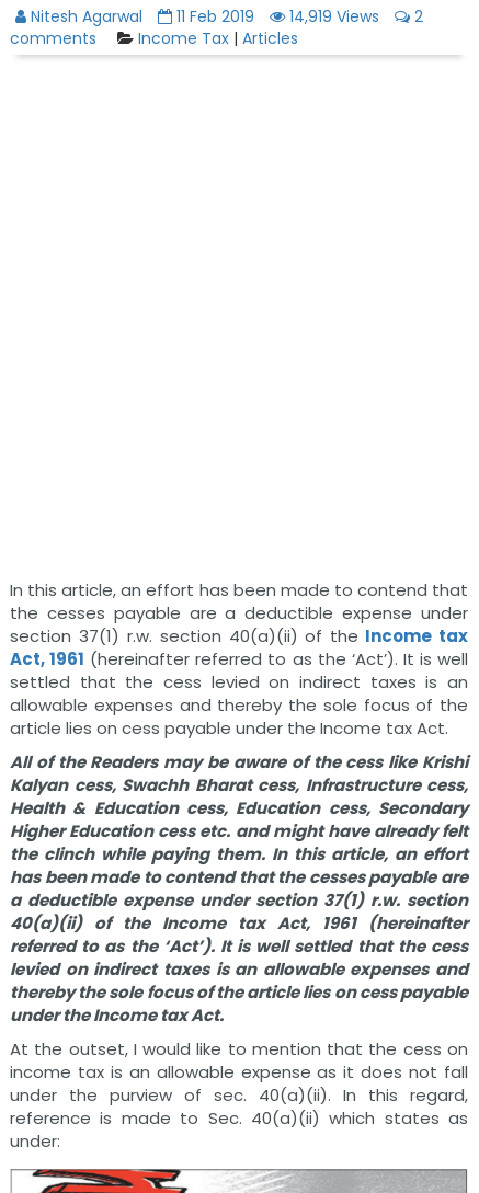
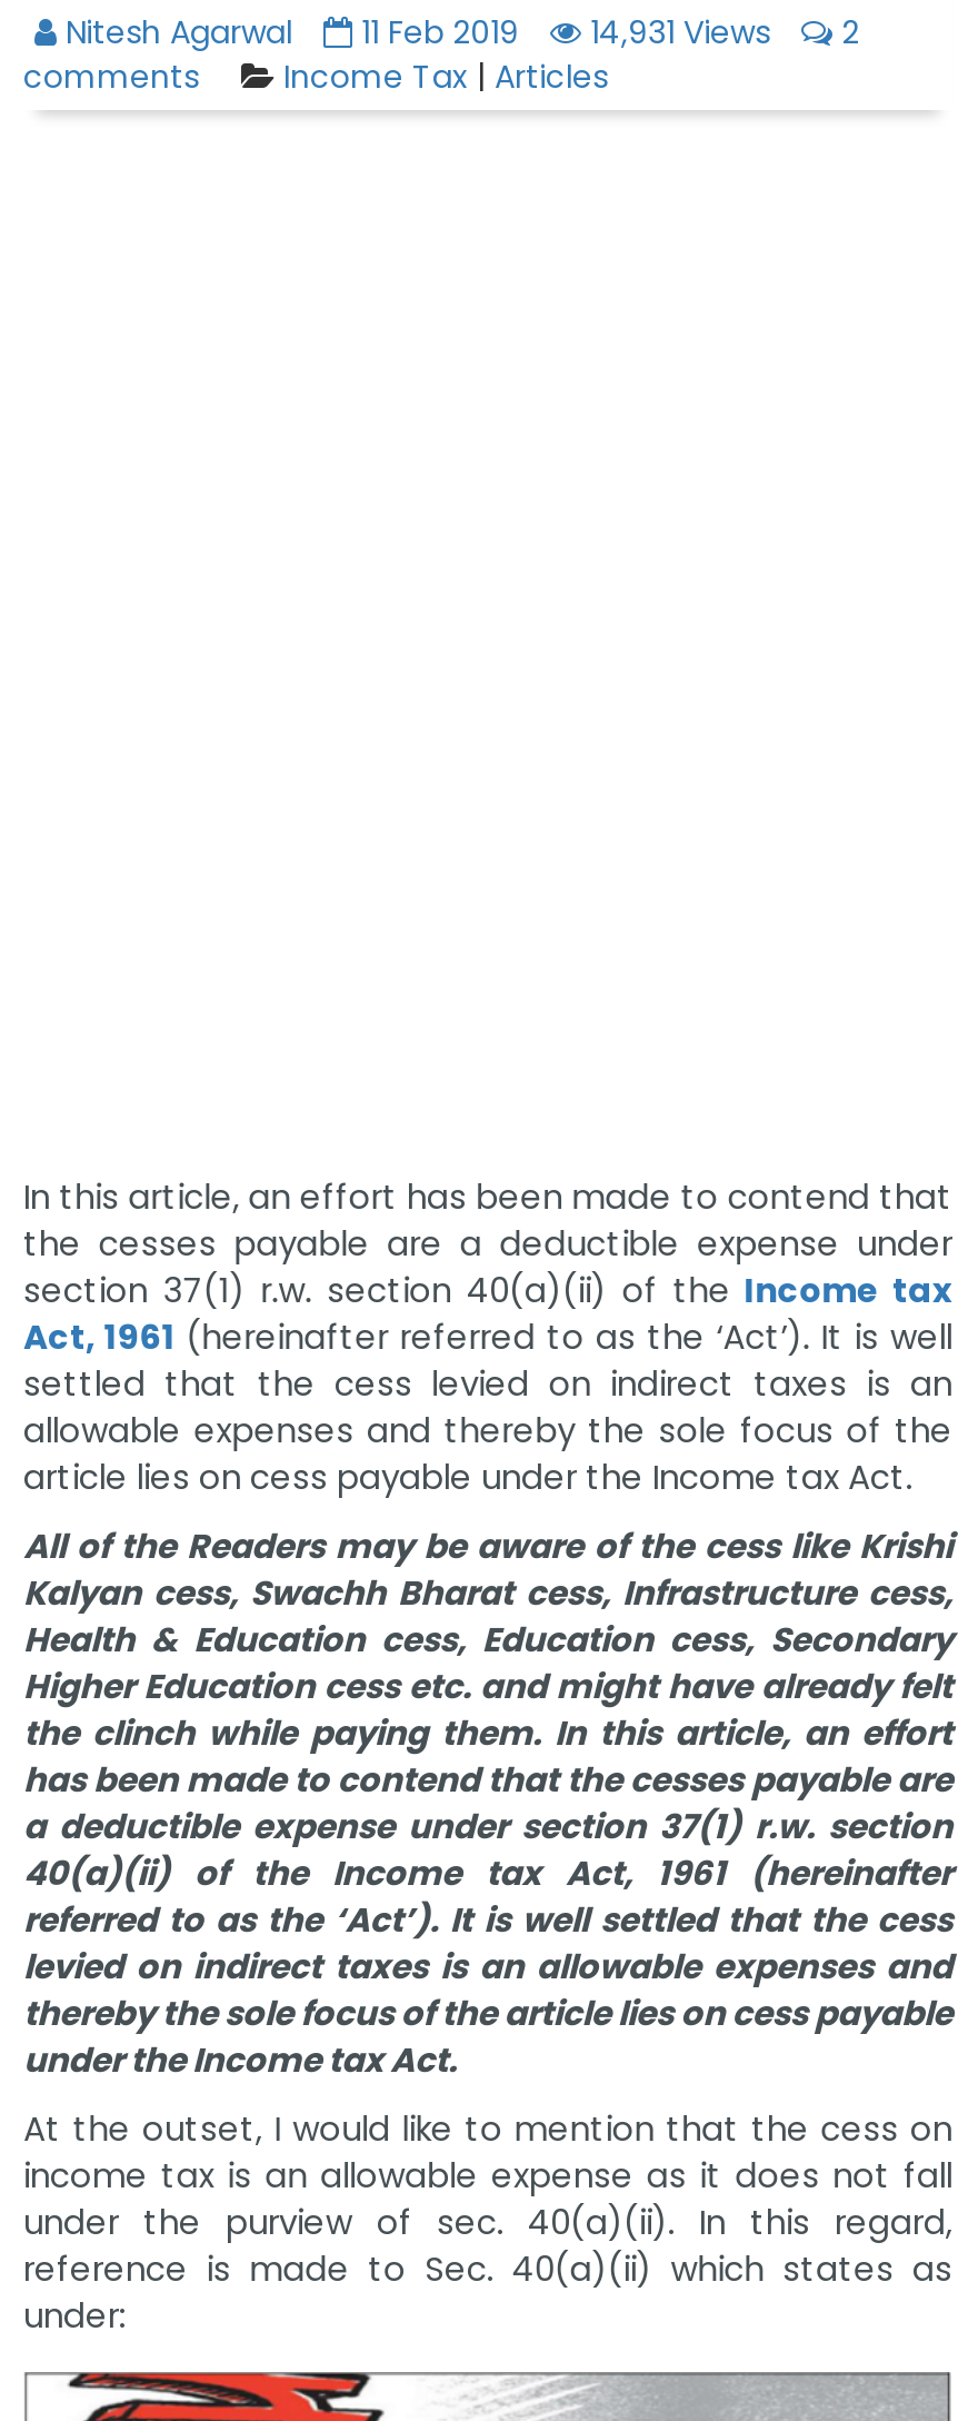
- Nitesh Agarwal 11 Feb 2019 14,919 Views 2
+ Nitesh Agarwal 11 Feb 2019 14,931 Views 2
